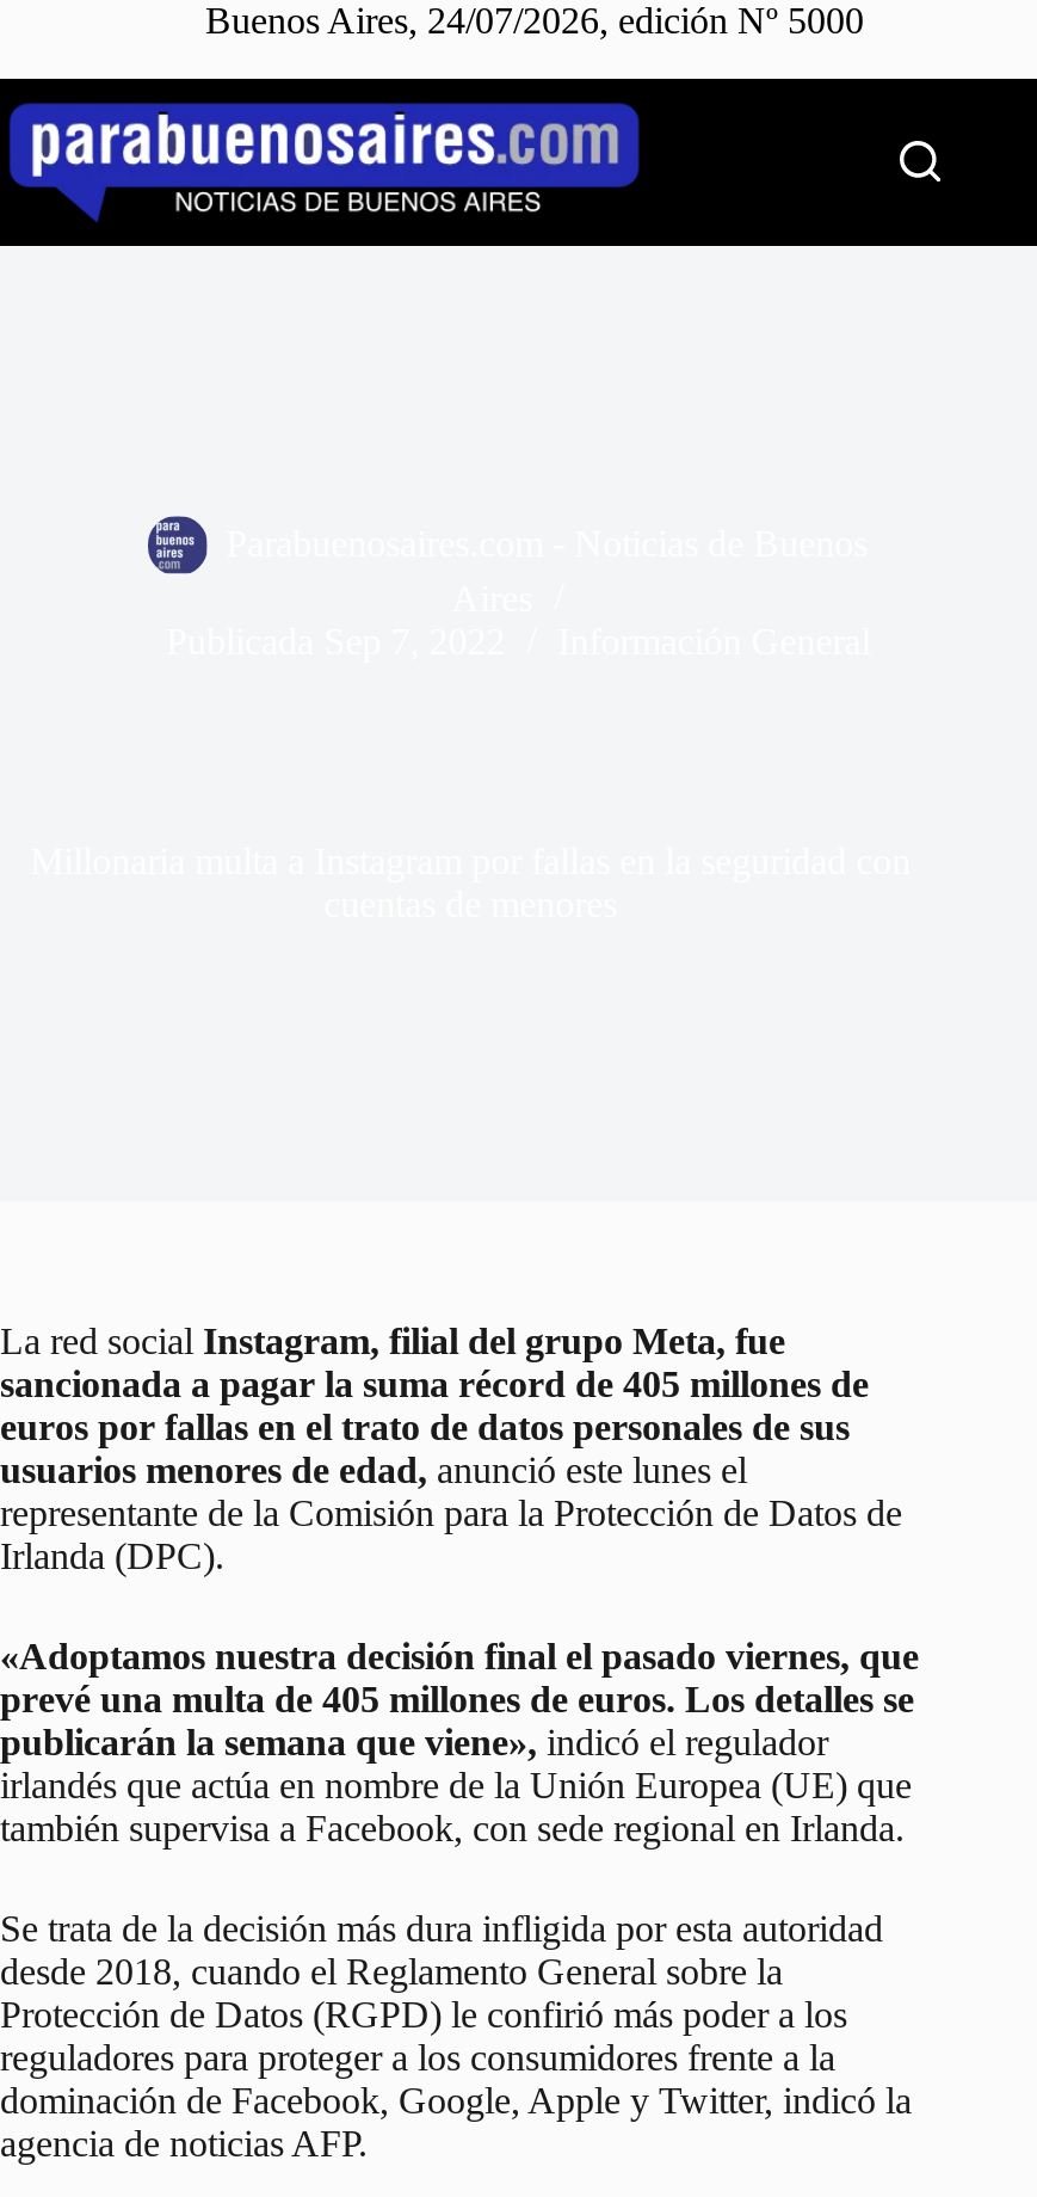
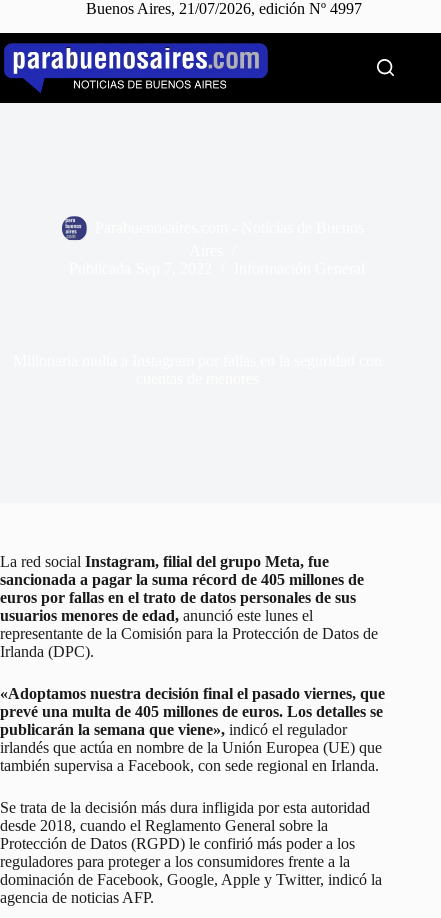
- Buenos Aires, 24/07/2026, edición Nº 5000
+ Buenos Aires, 21/07/2026, edición Nº 4997
